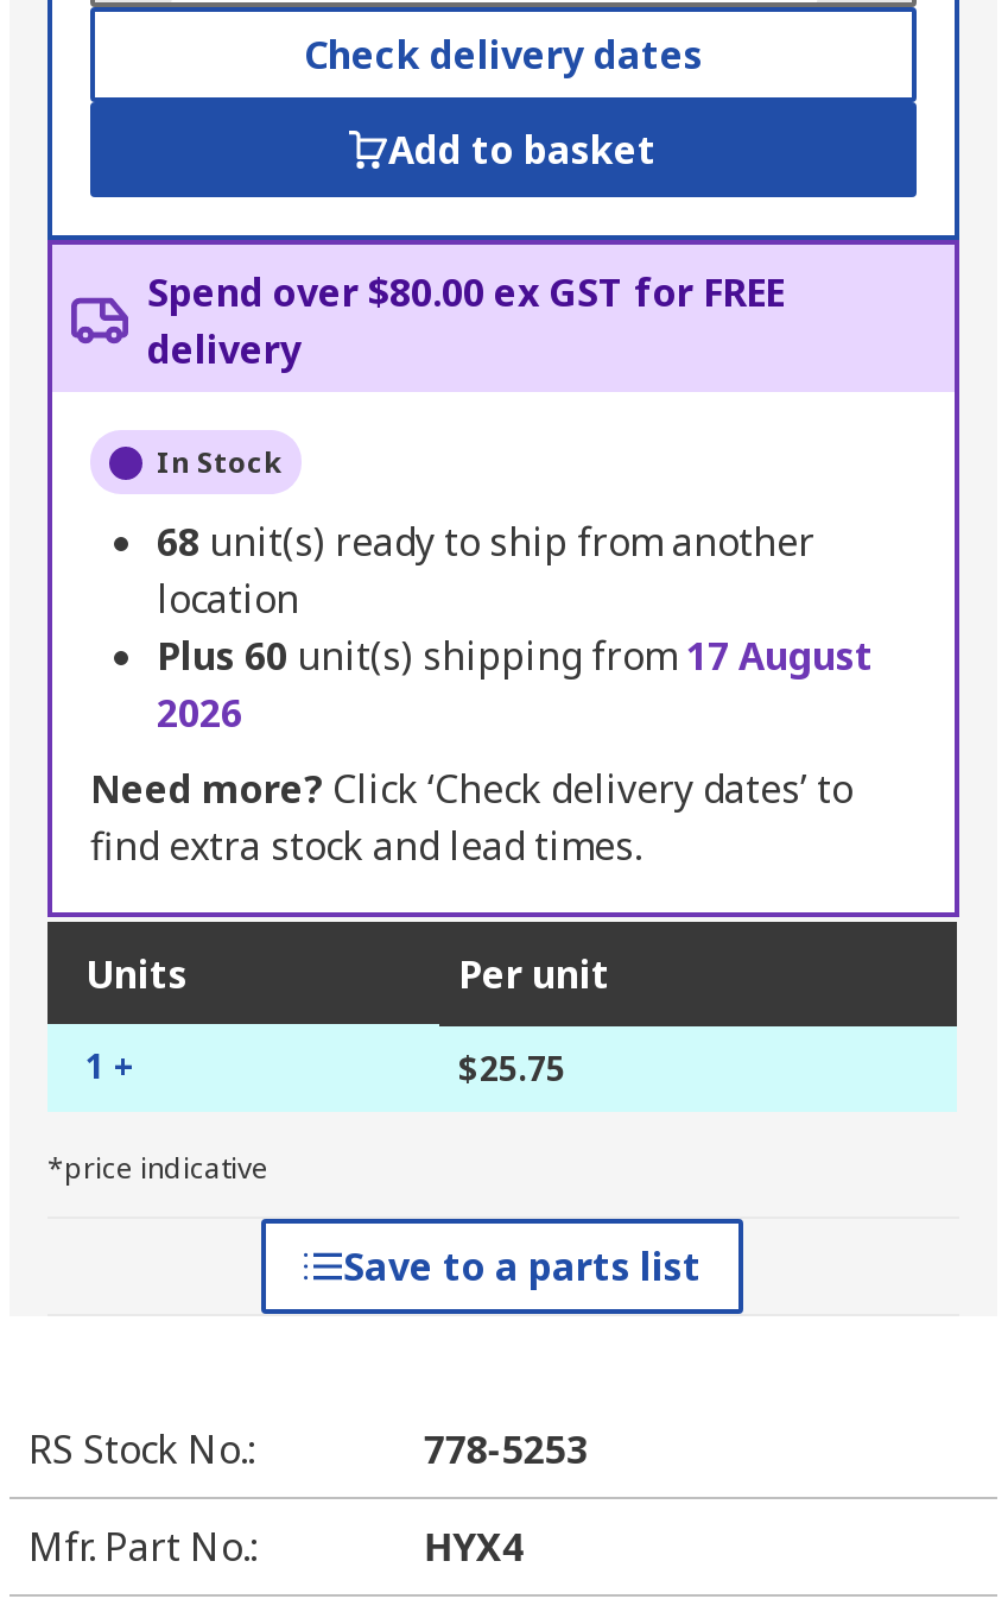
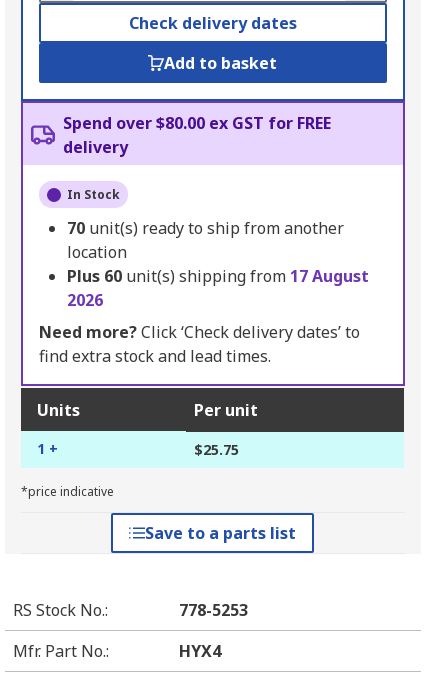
- 68 unit(s) ready to ship from another
+ 70 unit(s) ready to ship from another
